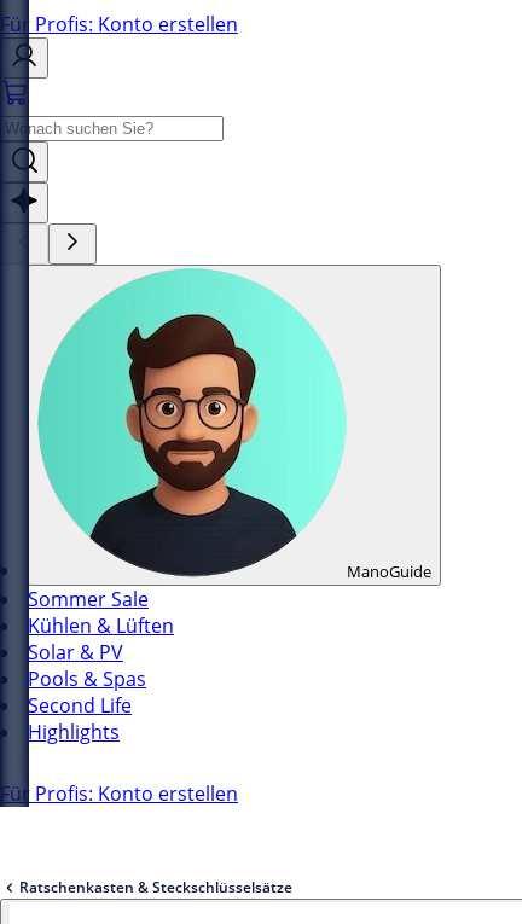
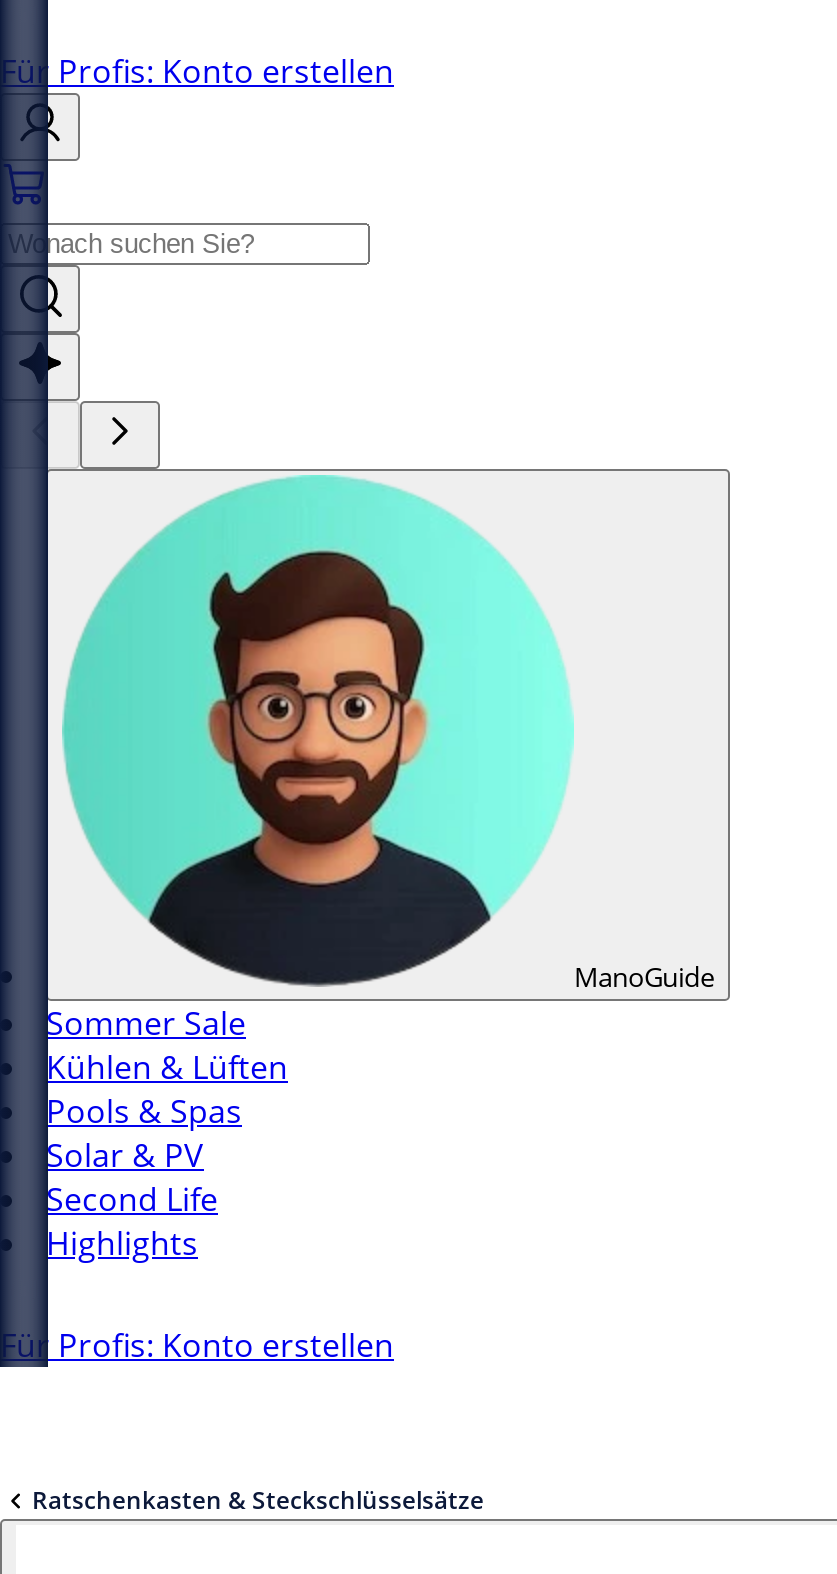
moved down: Solar & PV

moved up: Pools & Spas
